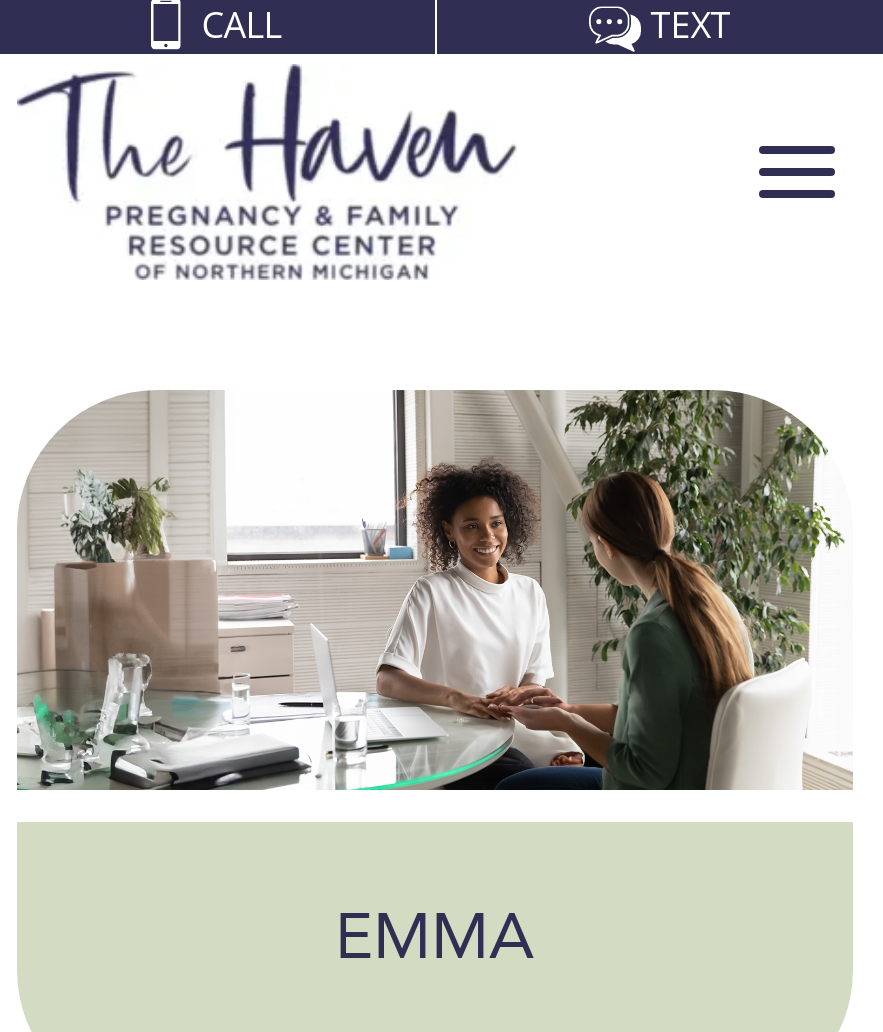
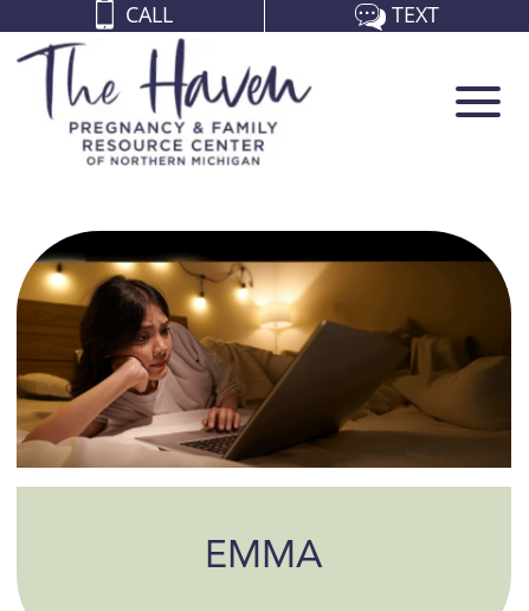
- [image]
+ [image]
